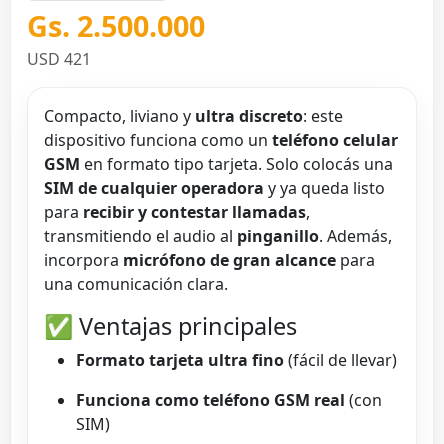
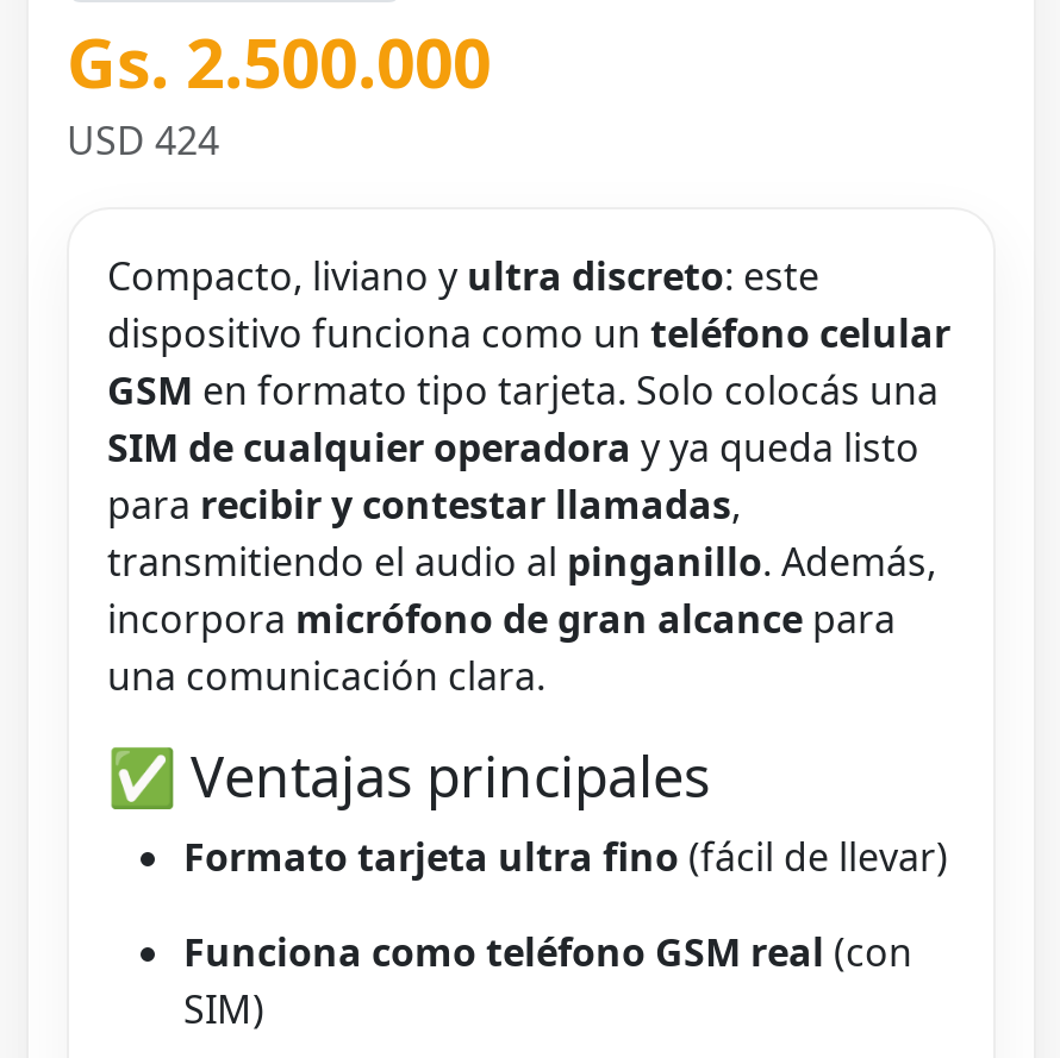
- USD 421
+ USD 424
